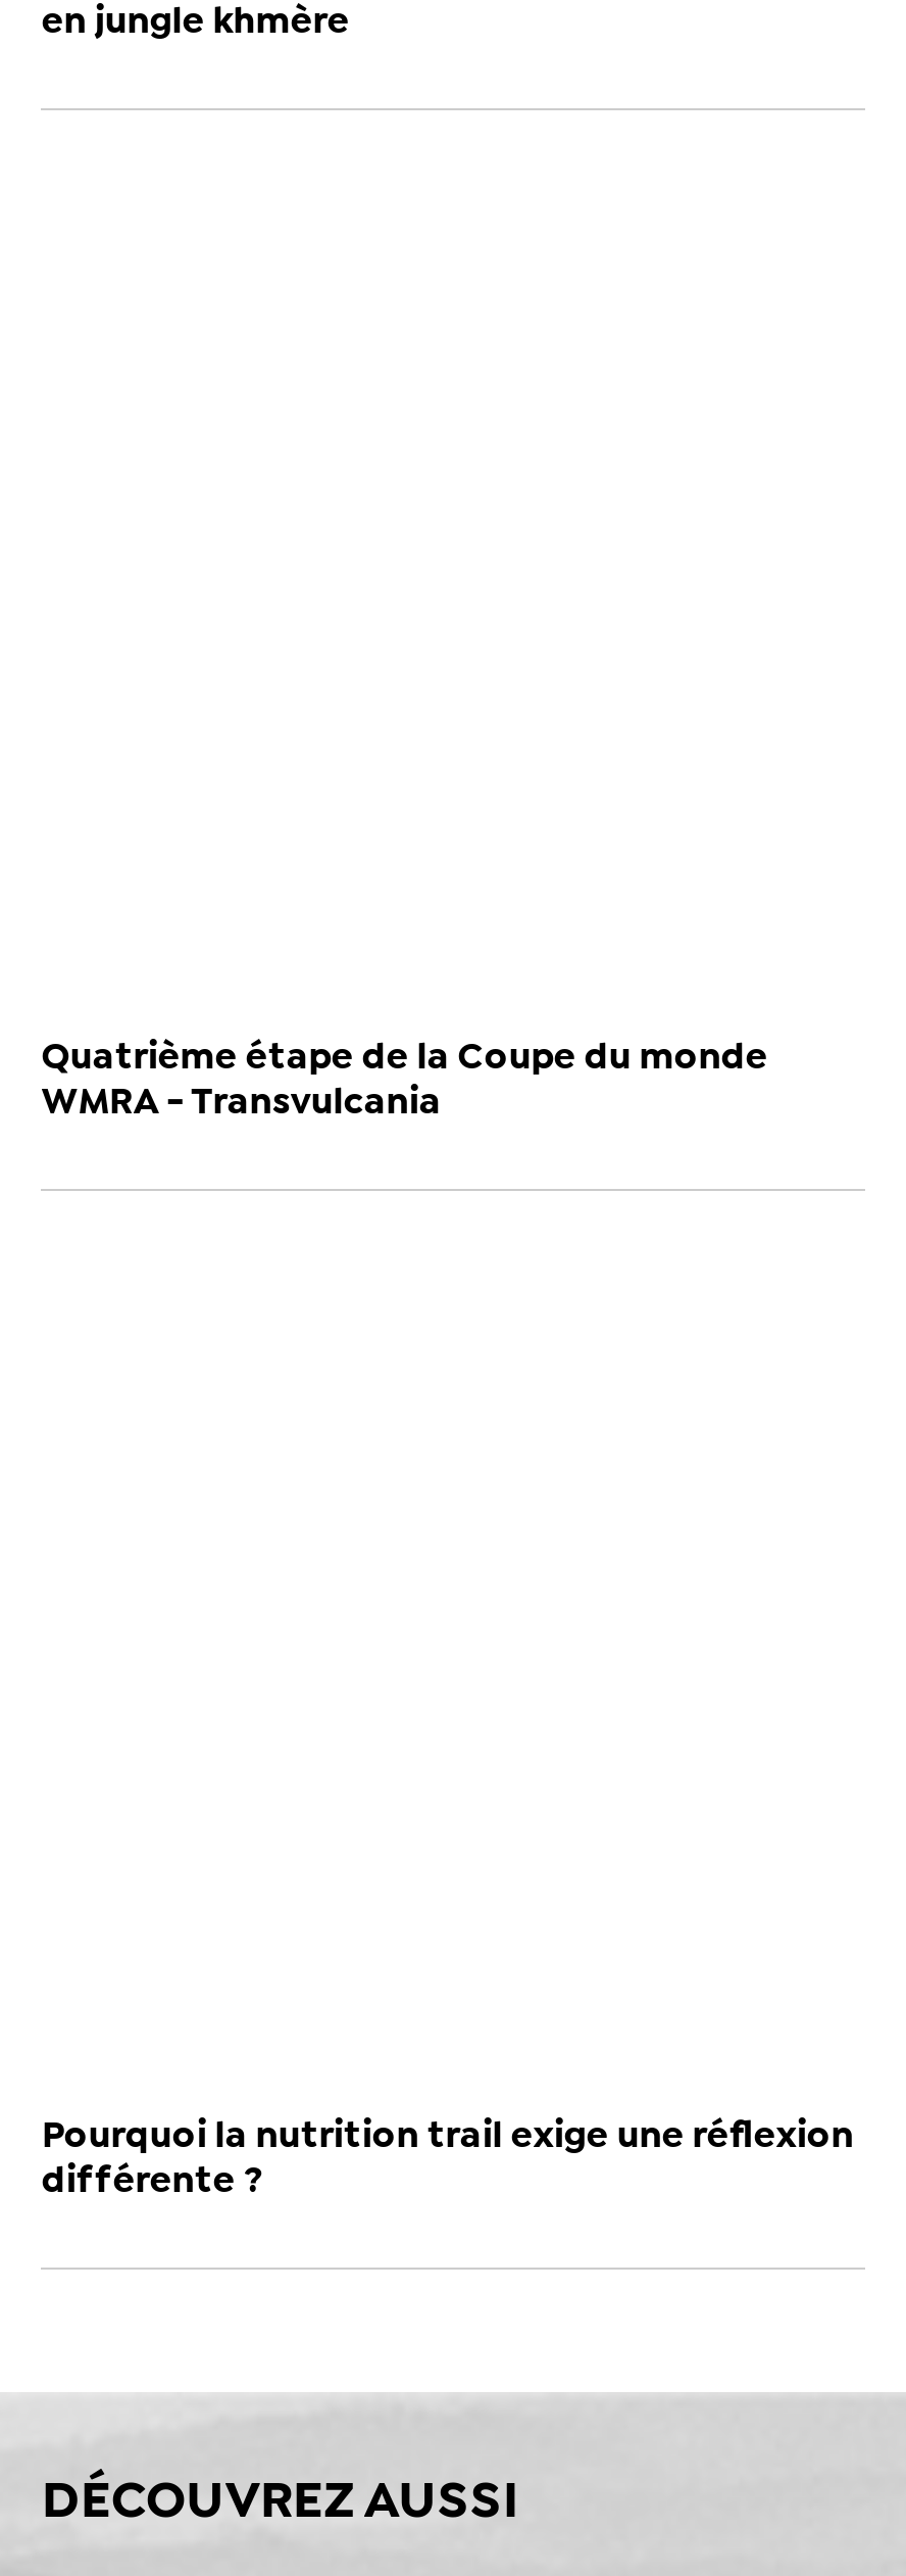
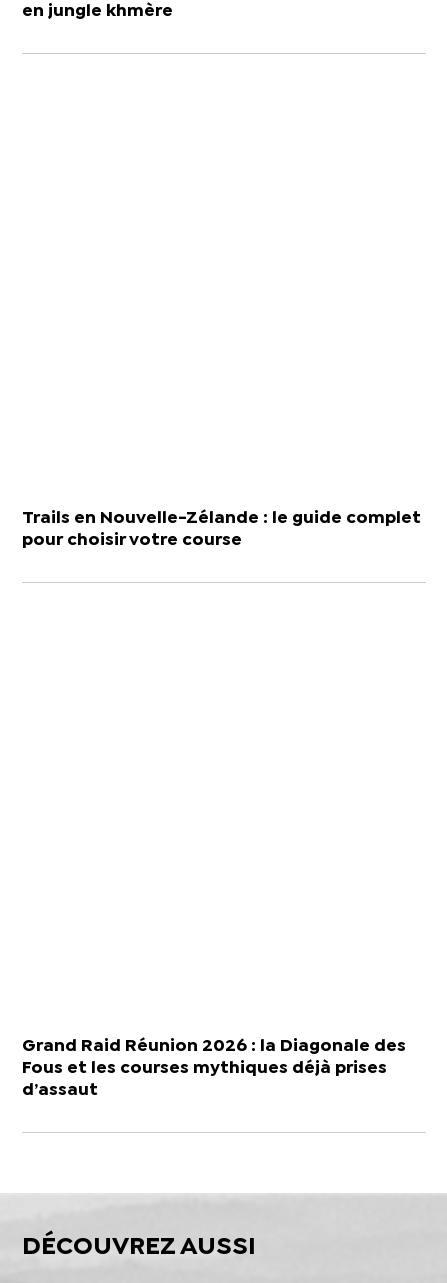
- Quatrième étape de la Coupe du monde
- WMRA - Transvulcania
+ Trails en Nouvelle-Zélande : le guide complet
+ pour choisir votre course

- Pourquoi la nutrition trail exige une réflexion
- différente ?
+ Grand Raid Réunion 2026 : la Diagonale des
+ Fous et les courses mythiques déjà prises
+ d’assaut
